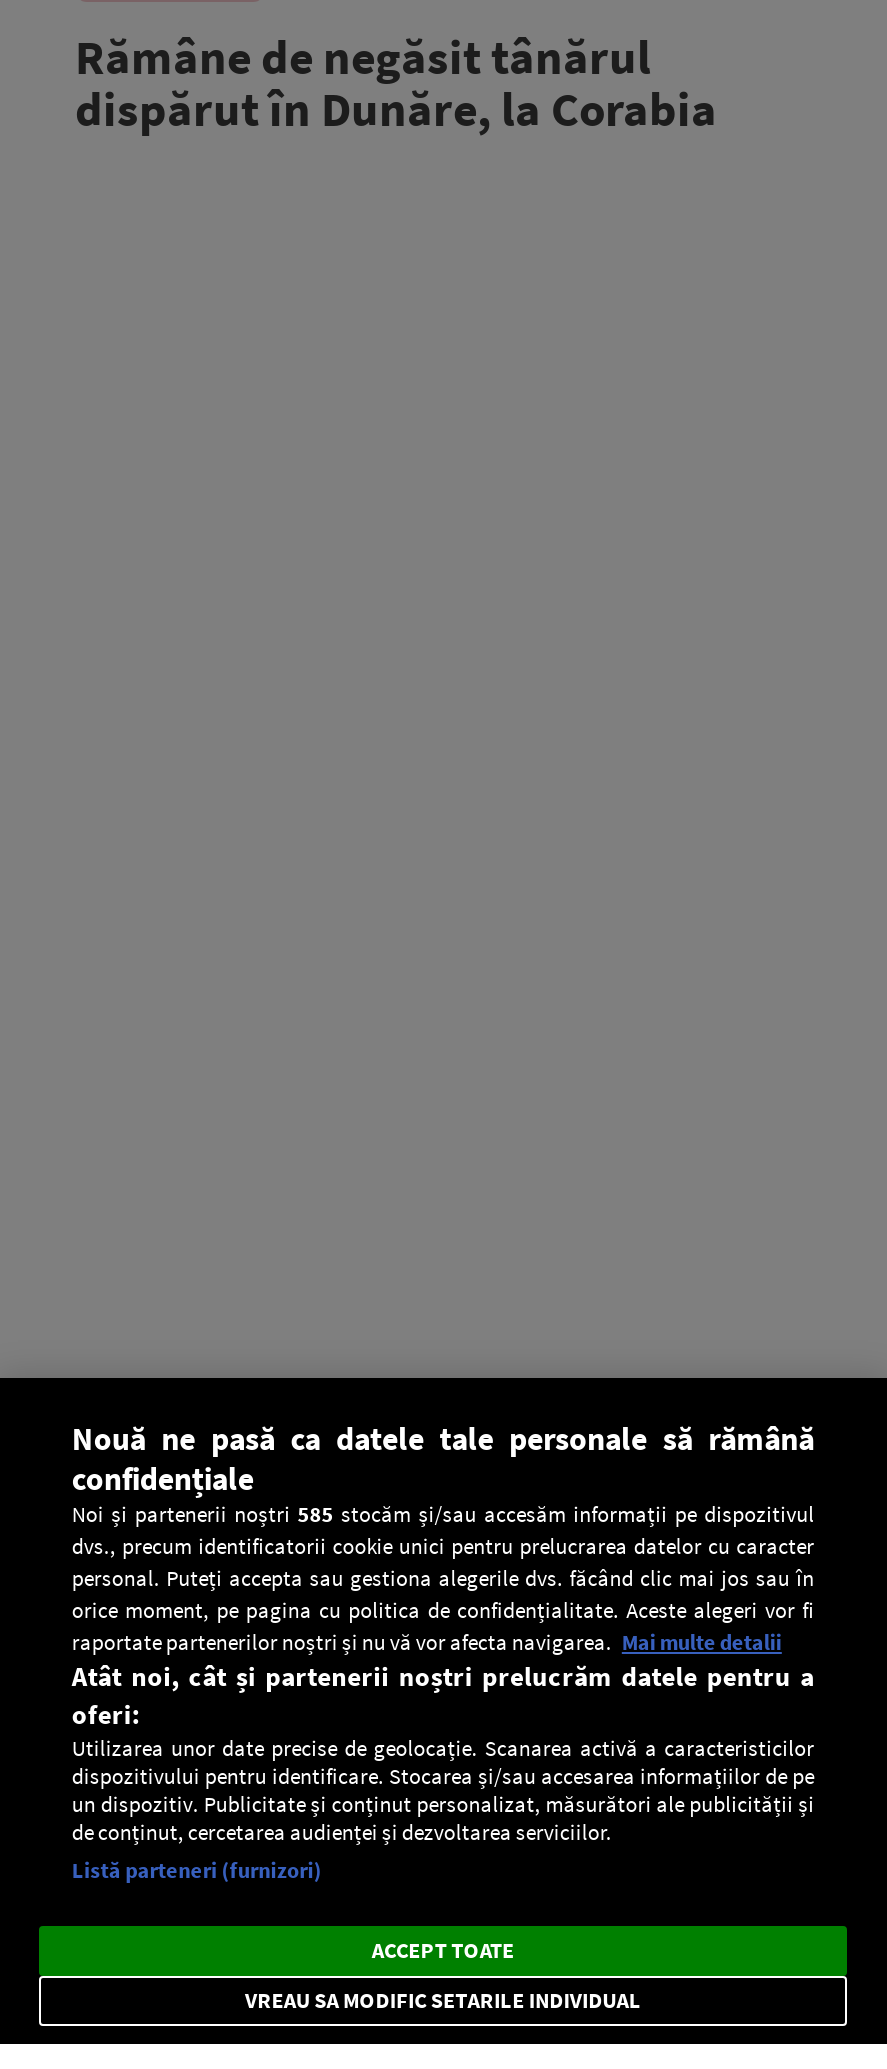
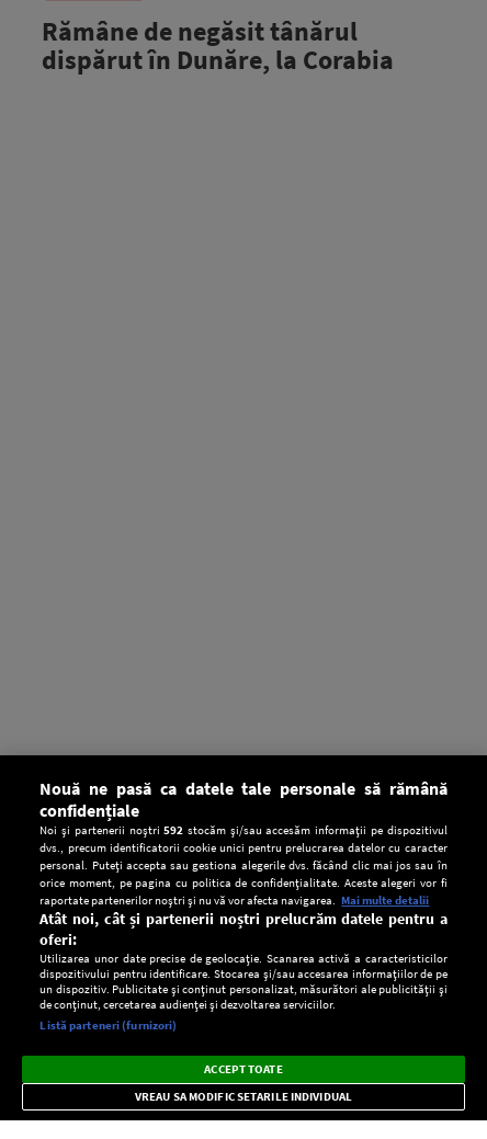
- Noi și partenerii noștri 585 stocăm și/sau accesăm informații pe dispozitivul
+ Noi și partenerii noștri 592 stocăm și/sau accesăm informații pe dispozitivul
